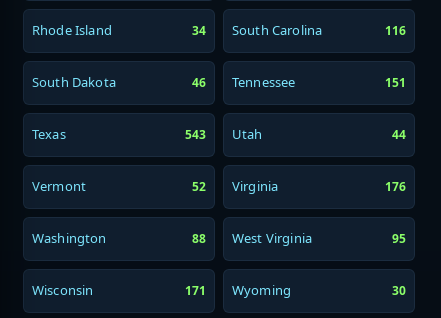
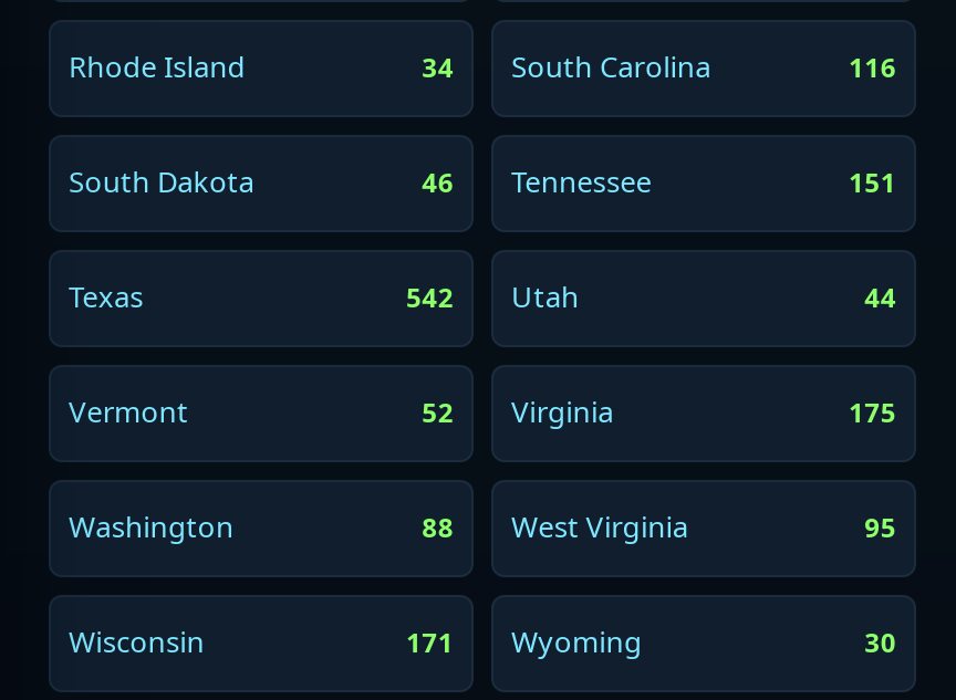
- 543 Utah
+ 542 Utah

- 176
+ 175
